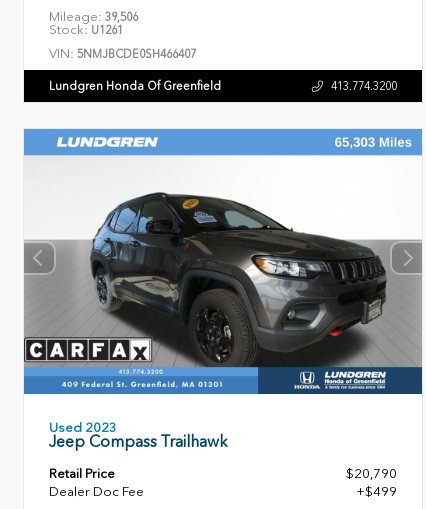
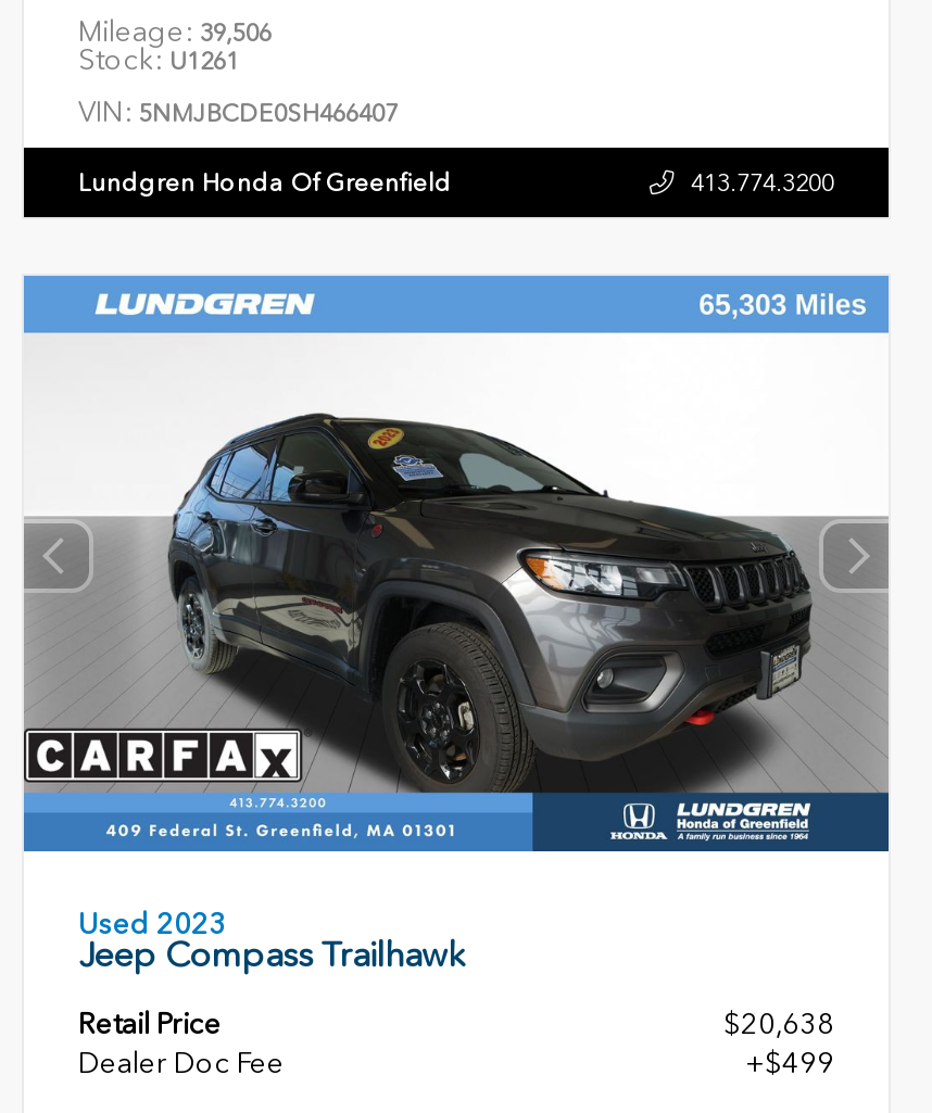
- $20,790
+ $20,638
